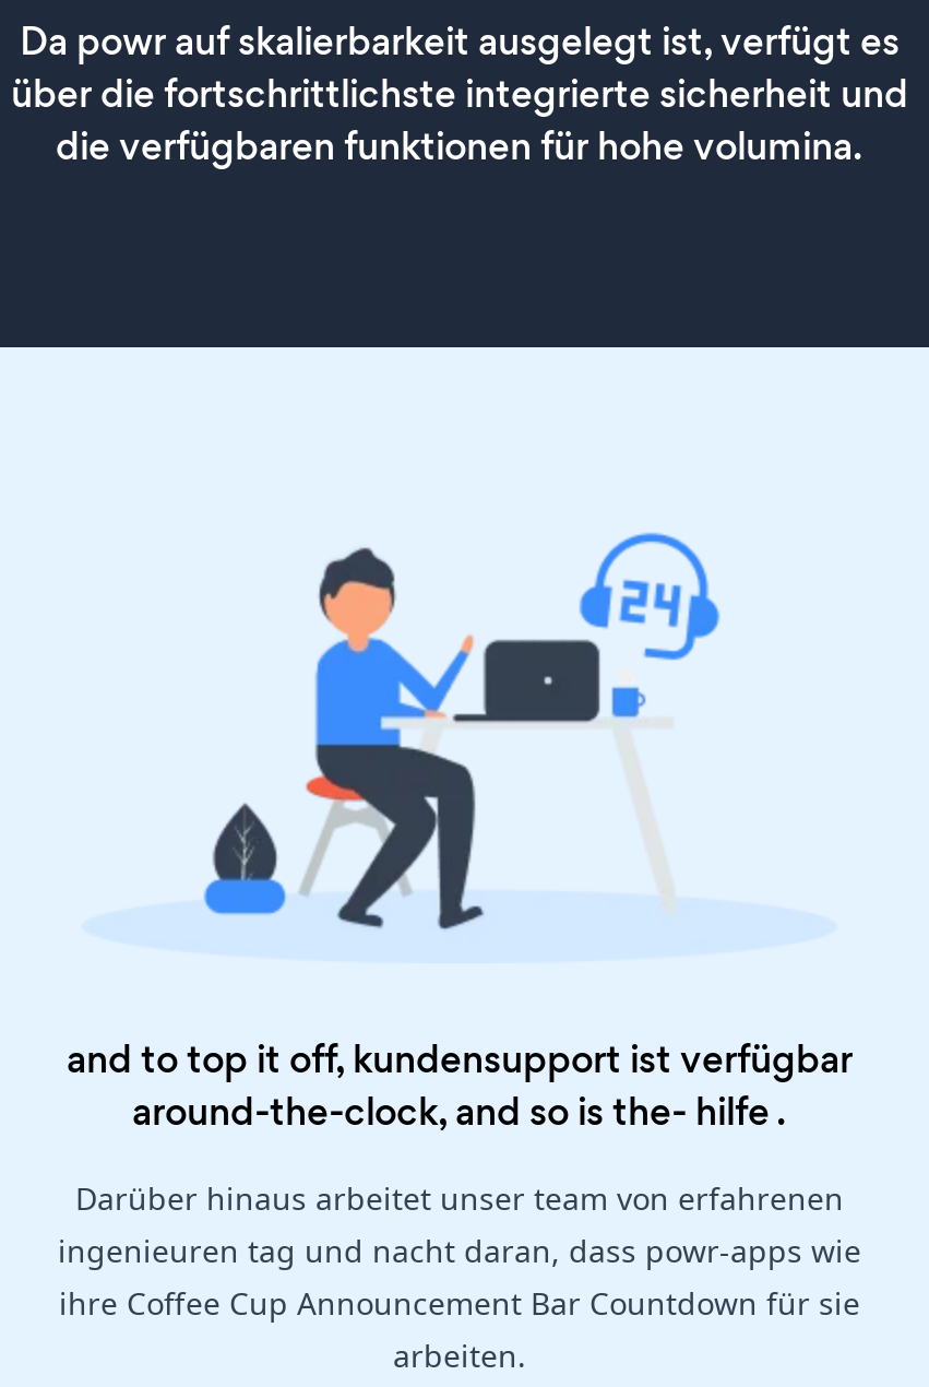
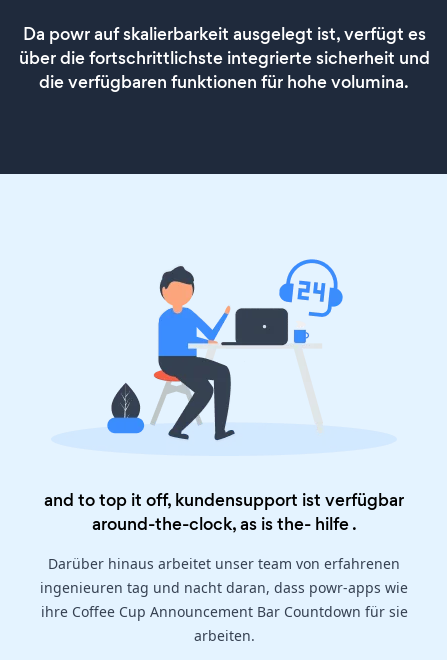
- around-the-clock, and so is the- hilfe.
+ around-the-clock, as is the- hilfe.
